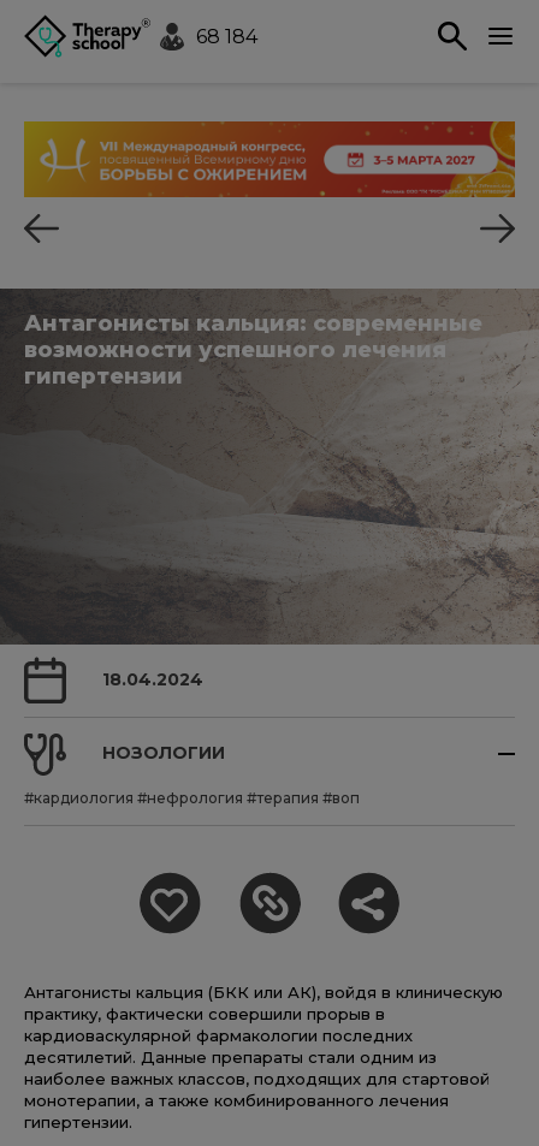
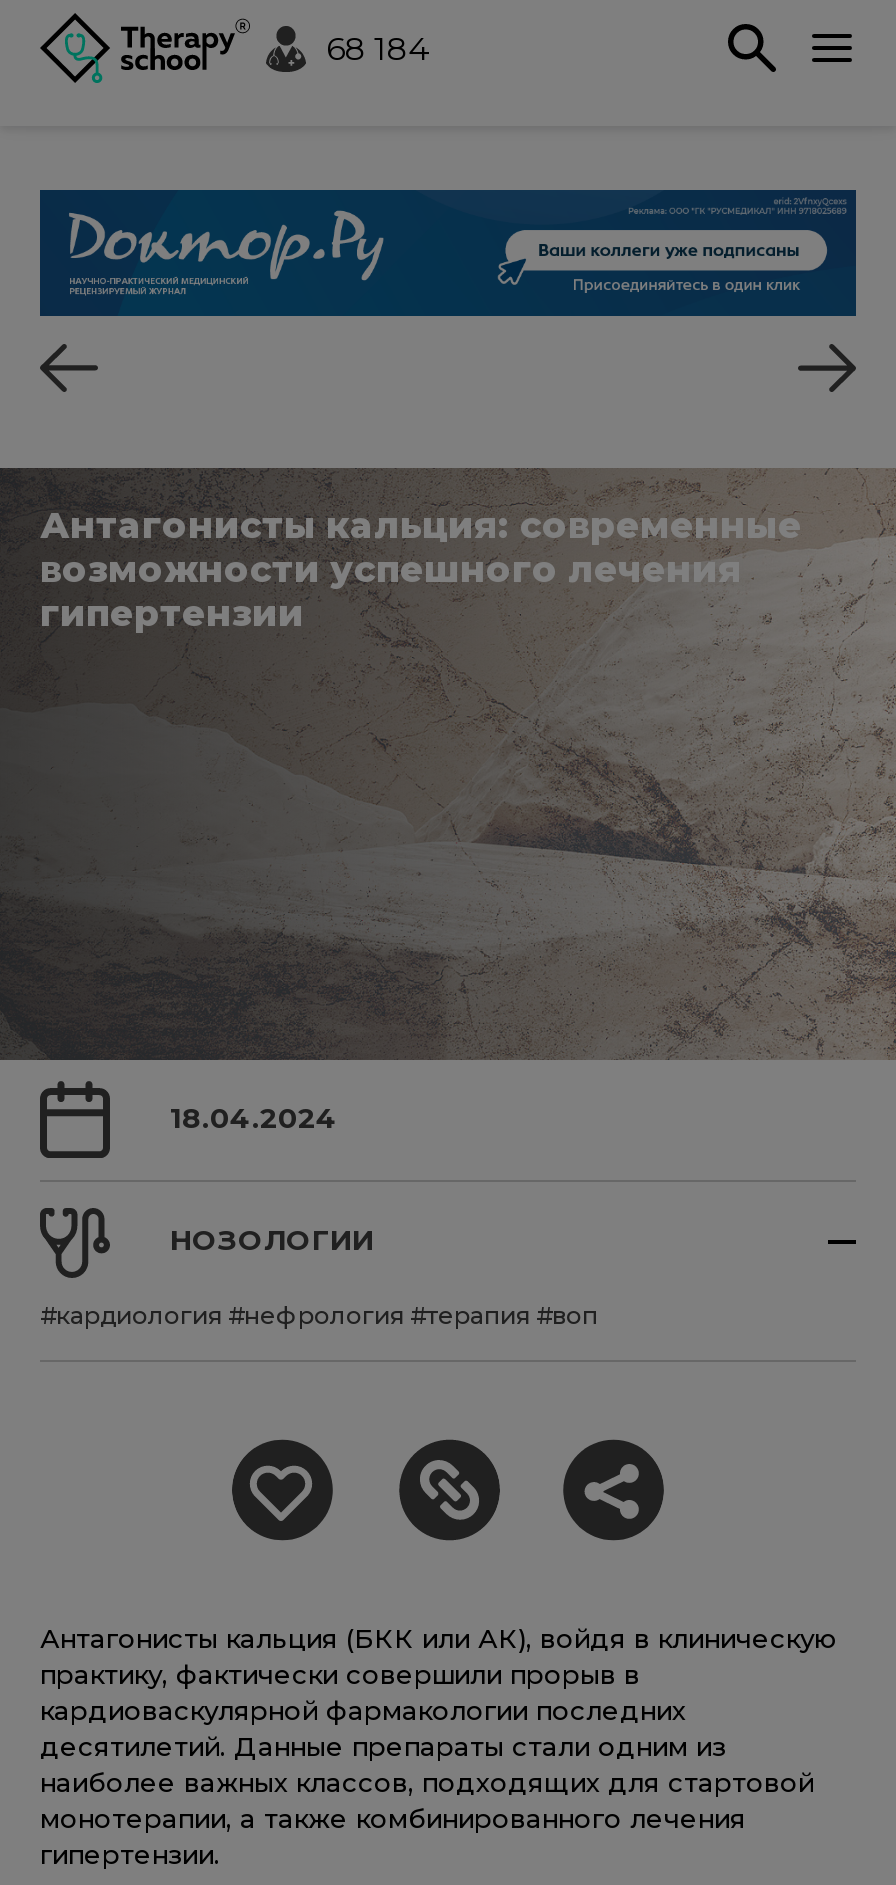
- [image]
+ [image]
